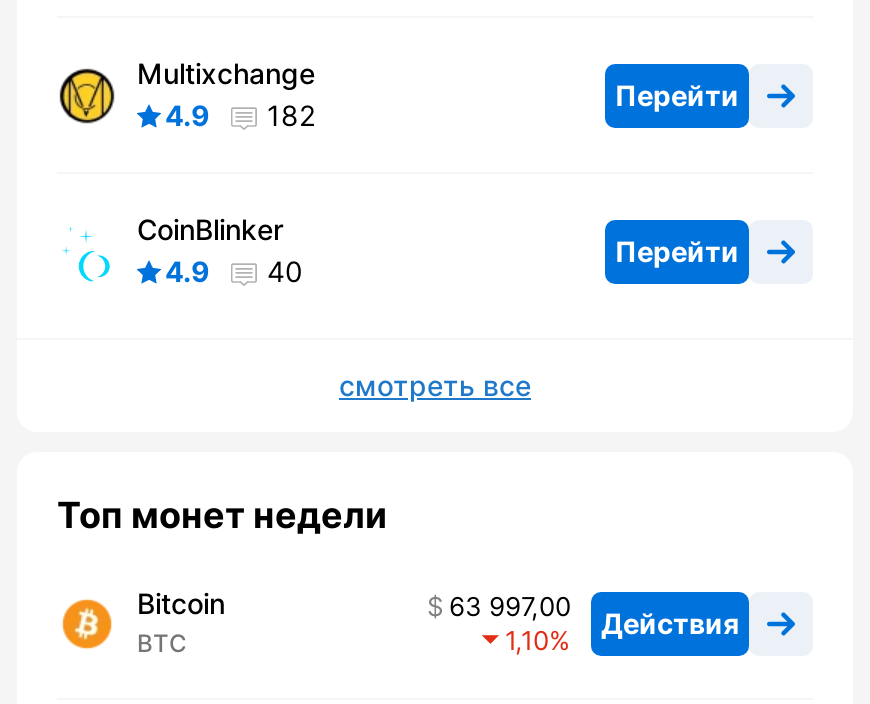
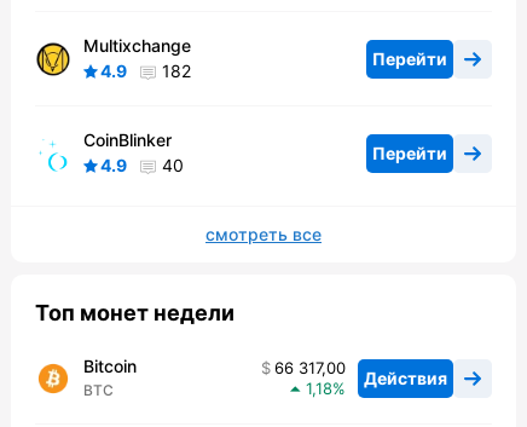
- 63 997,00 Действия
+ 66 317,00 Действия

- 1,10
+ 1,18
